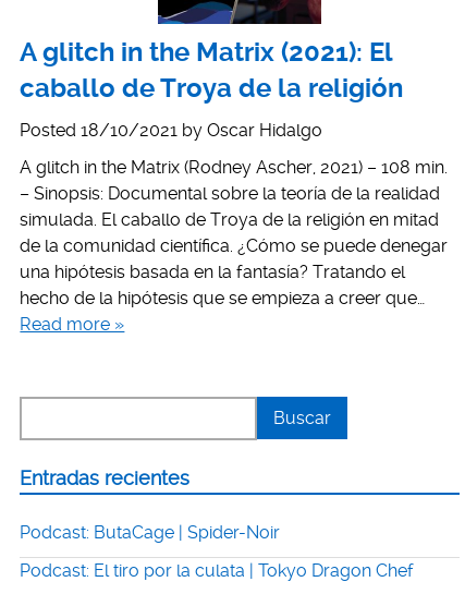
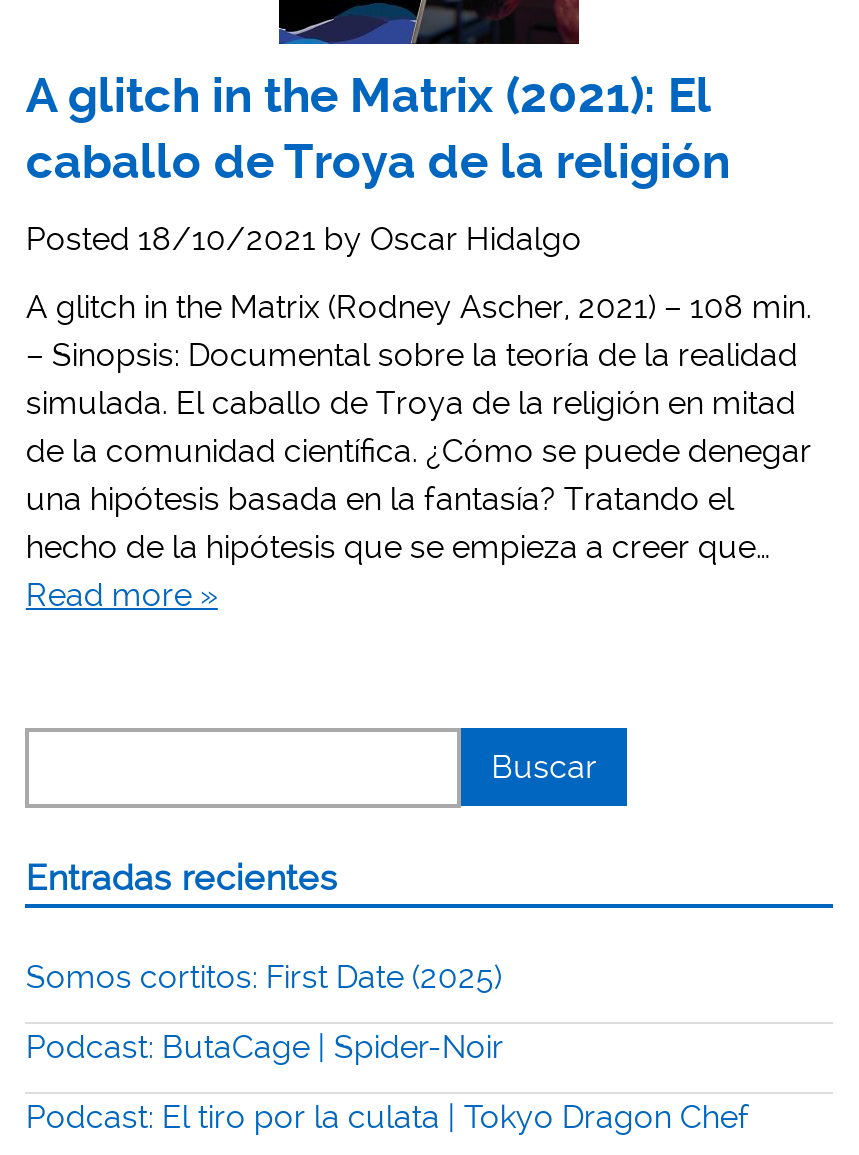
+ Somos cortitos: First Date (2025)
